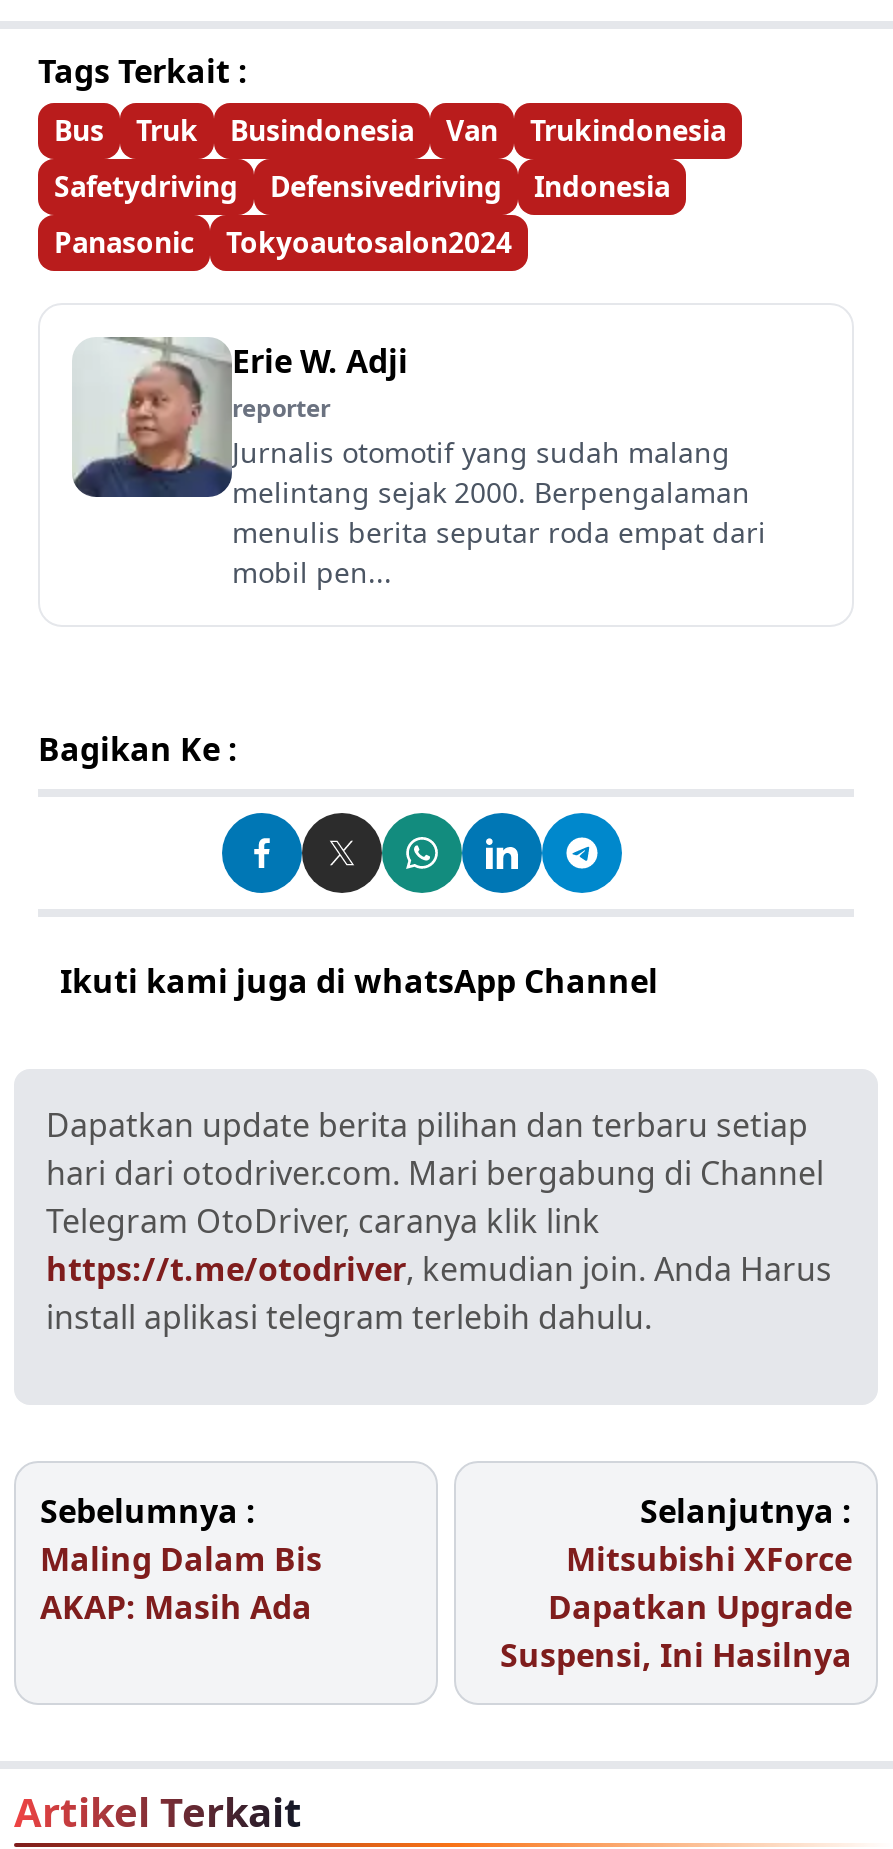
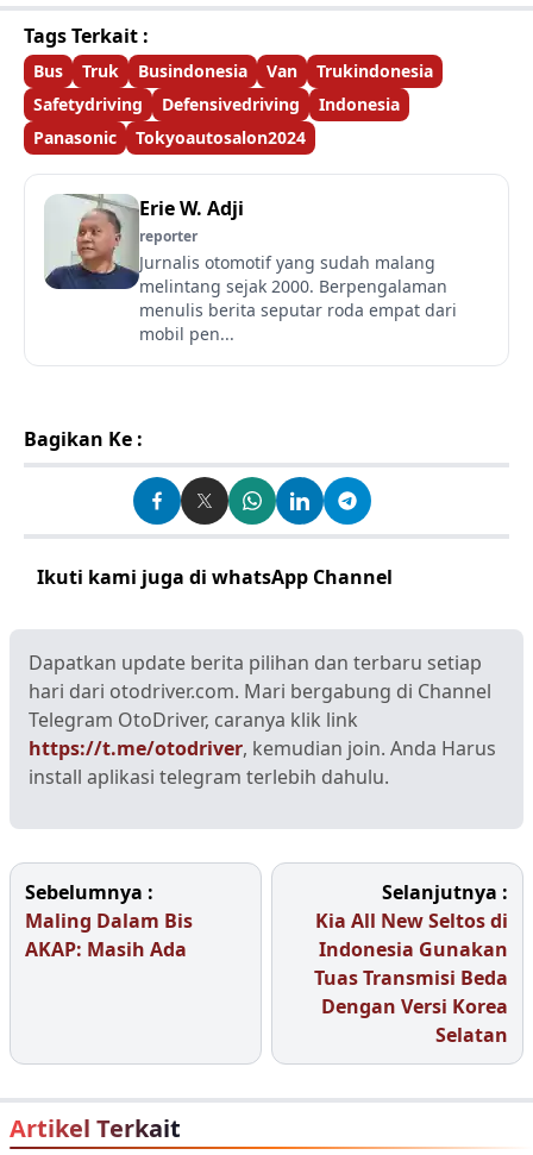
- Mitsubishi XForce
- Dapatkan Upgrade
- Suspensi, Ini Hasilnya
+ Kia All New Seltos di
+ Indonesia Gunakan
+ Tuas Transmisi Beda
+ Dengan Versi Korea
+ Selatan
